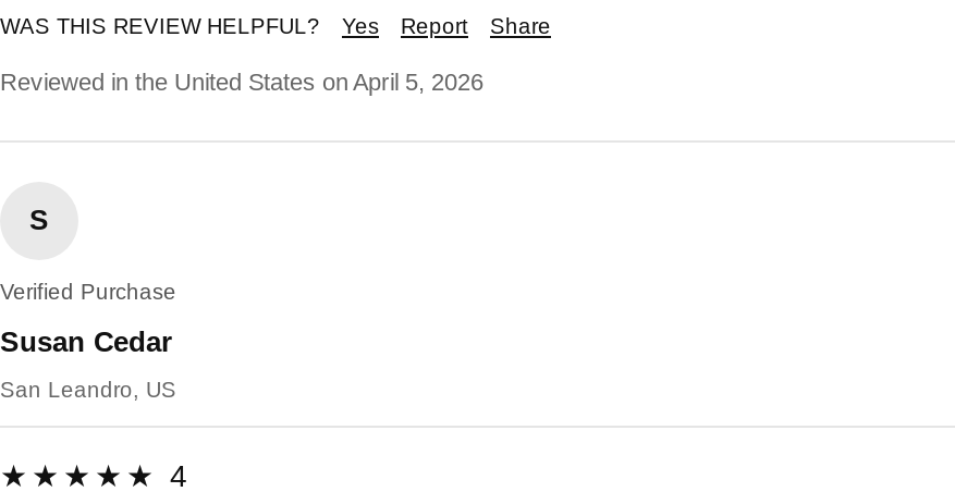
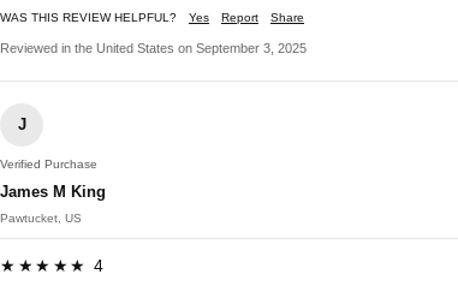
- Reviewed in the United States on April 5, 2026
+ Reviewed in the United States on September 3, 2025

- S
+ J

- Susan Cedar
+ James M King

- San Leandro, US
+ Pawtucket, US
